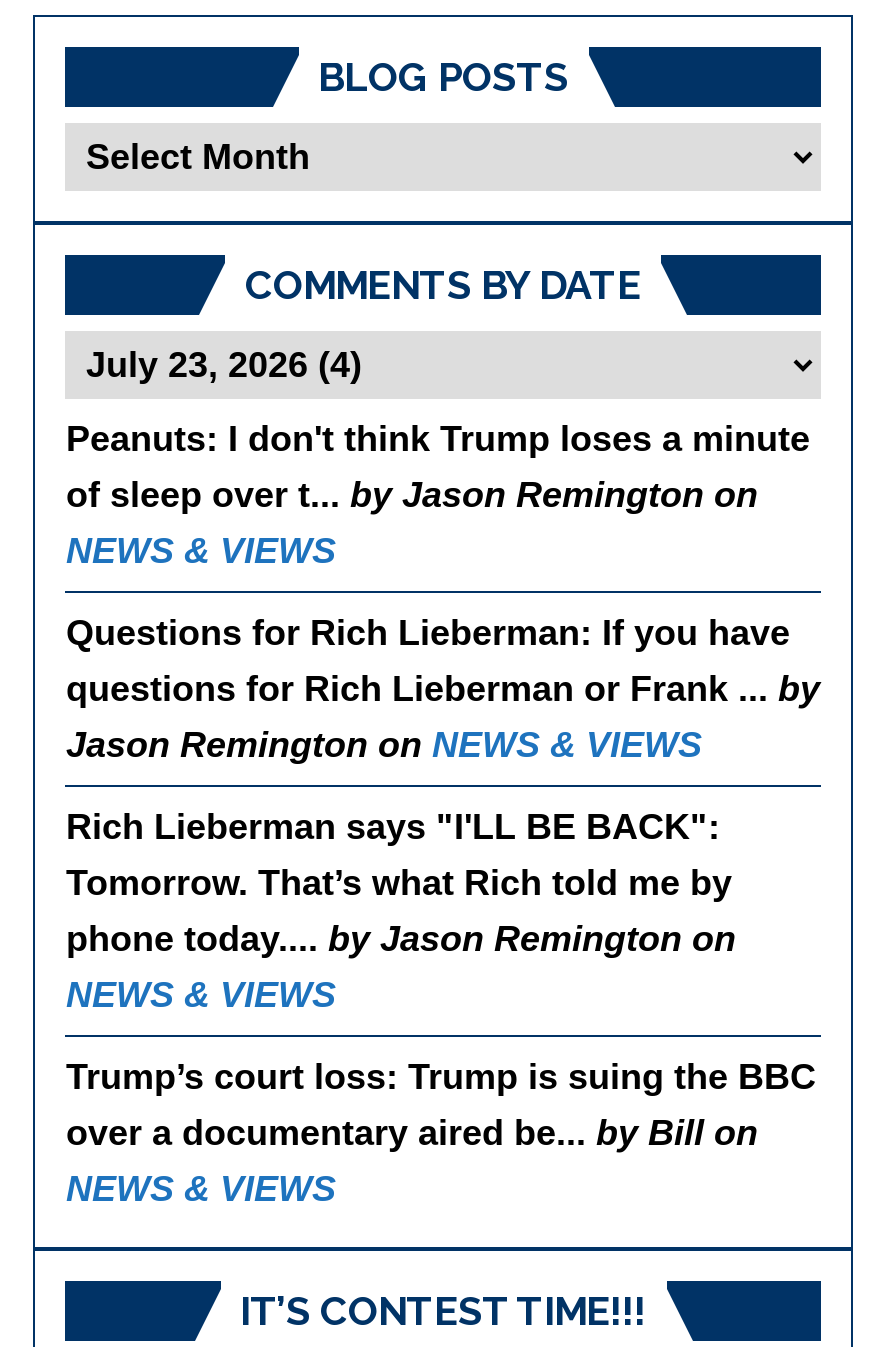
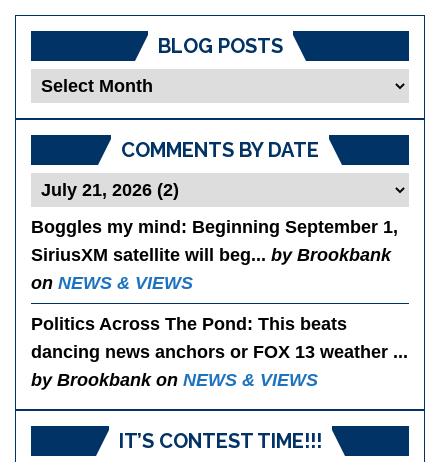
- Peanuts: I don't think Trump loses a minute
- of sleep over t... by Jason Remington on
- NEWS & VIEWS
- Questions for Rich Lieberman: If you have
- questions for Rich Lieberman or Frank ... by
- Jason Remington on NEWS & VIEWS
- Rich Lieberman says "I'LL BE BACK":
- Tomorrow. That’s what Rich told me by
- phone today.... by Jason Remington on
- NEWS & VIEWS
- Trump’s court loss: Trump is suing the BBC
- over a documentary aired be... by Bill on
- NEWS & VIEWS
+ Boggles my mind: Beginning September 1,
+ SiriusXM satellite will beg... by Brookbank
+ on NEWS & VIEWS
+ Politics Across The Pond: This beats
+ dancing news anchors or FOX 13 weather ...
+ by Brookbank on NEWS & VIEWS
